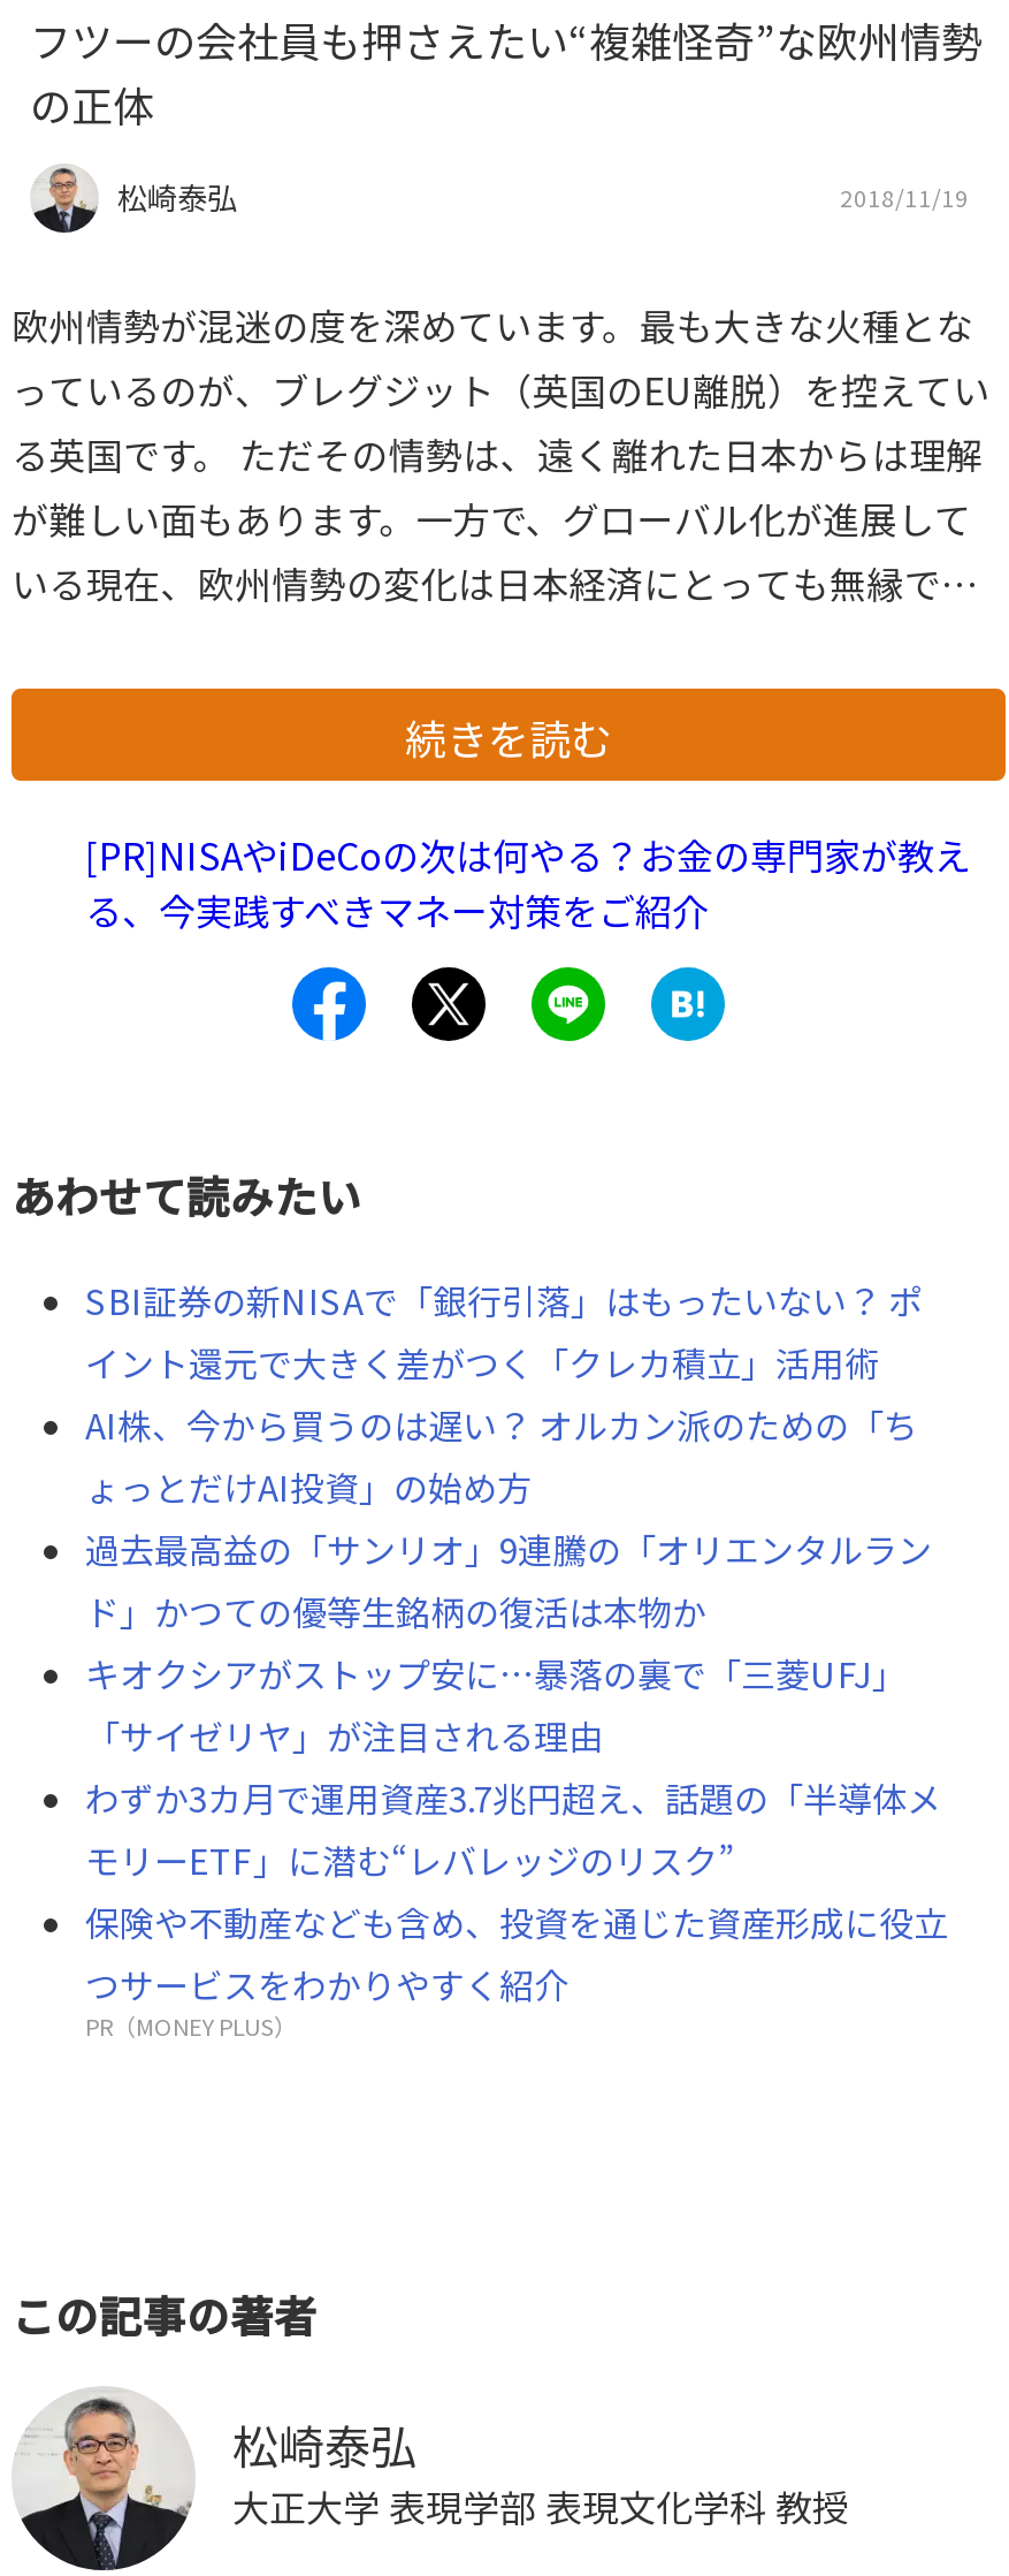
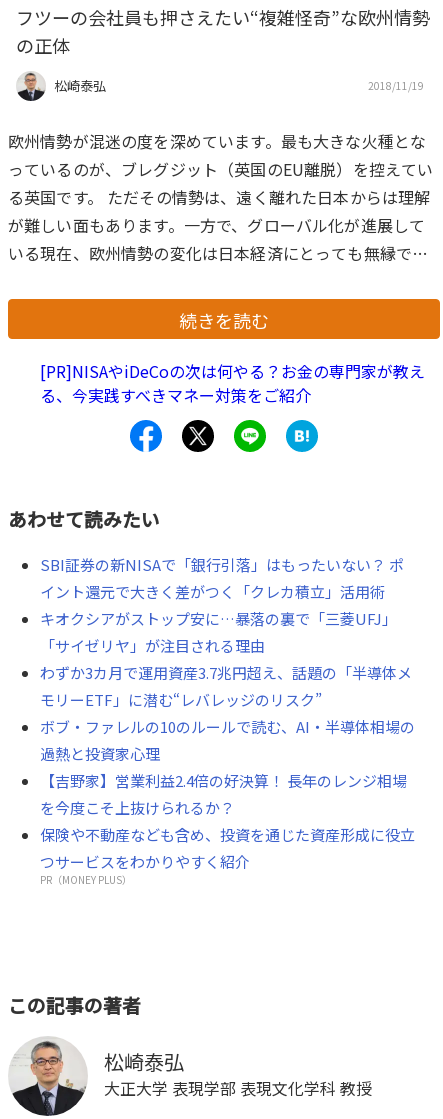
- AI株、今から買うのは遅い？ オルカン派のための「ち
- ょっとだけAI投資」の始め方
- 過去最高益の「サンリオ」9連騰の「オリエンタルラン
- ド」かつての優等生銘柄の復活は本物か

moved up: キオクシアがストップ安に…暴落の裏で「三菱UFJ」 | 「サイゼリヤ」が注目される理由 | わずか3カ月で運用資産3.7兆円超え、話題の「半導体メ | モリーETF」に潜む“レバレッジのリスク”

+ ボブ・ファレルの10のルールで読む、AI・半導体相場の
+ 過熱と投資家心理
+ 【吉野家】営業利益2.4倍の好決算！ 長年のレンジ相場
+ を今度こそ上抜けられるか？
